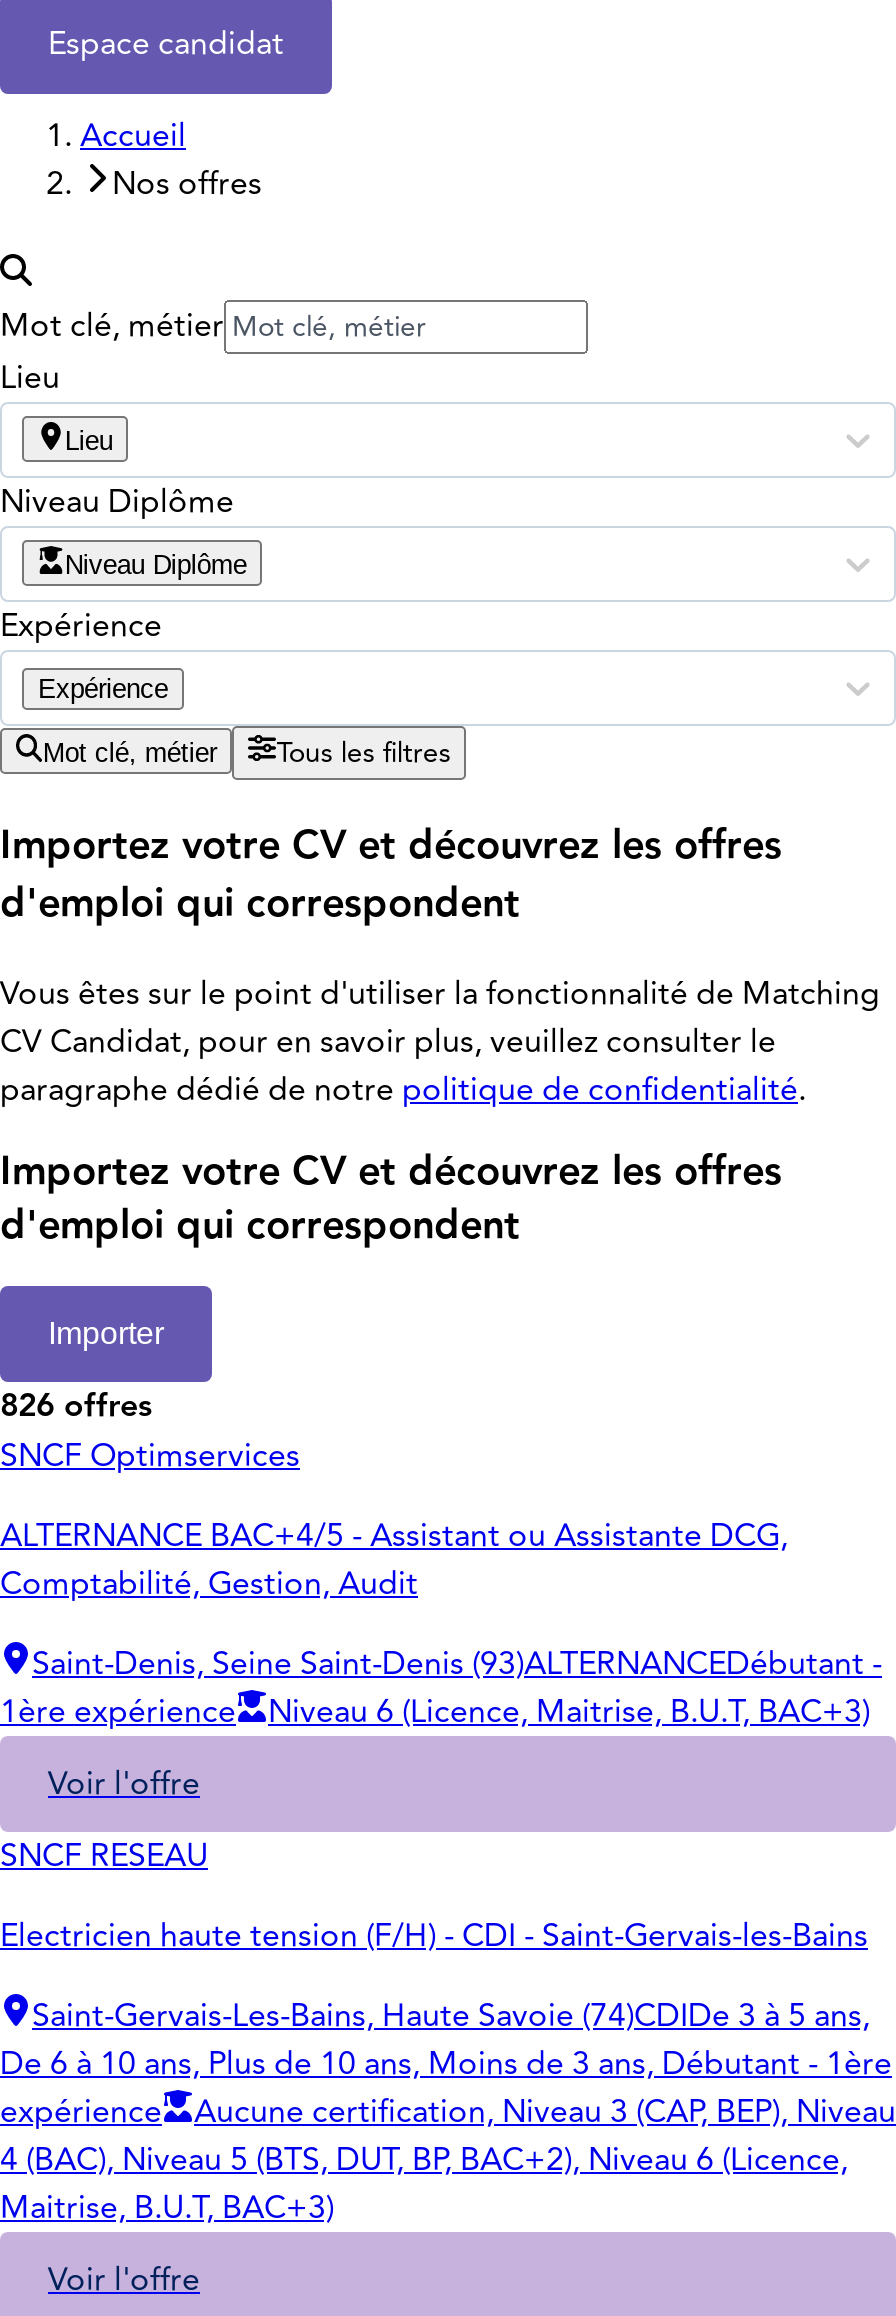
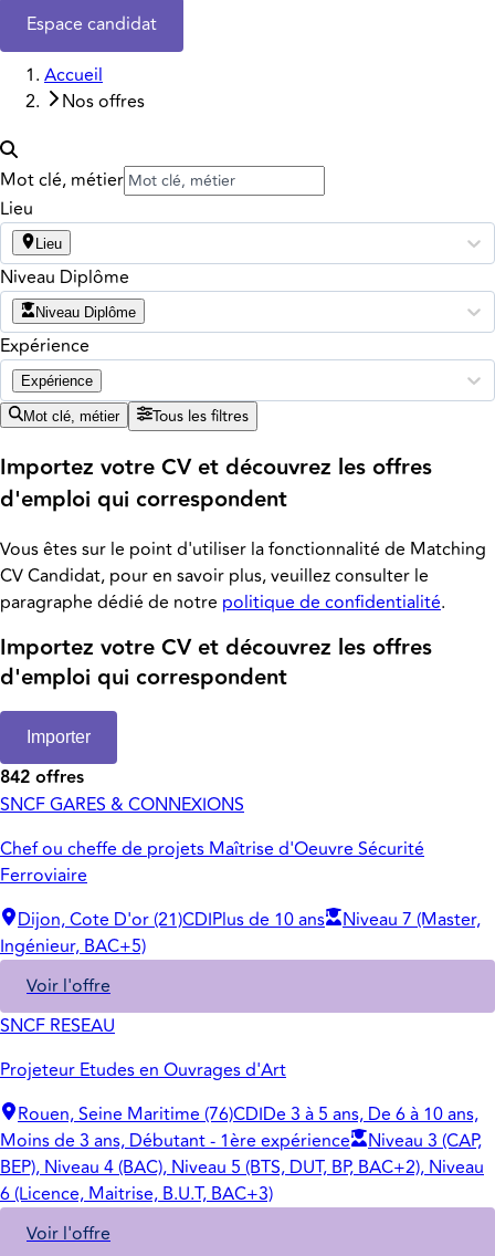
- 826 offres
- SNCF Optimservices
+ 842 offres
+ SNCF GARES & CONNEXIONS

- ALTERNANCE BAC+4/5 - Assistant ou Assistante DCG,
- Comptabilité, Gestion, Audit
+ Chef ou cheffe de projets Maîtrise d'Oeuvre Sécurité
+ Ferroviaire

- Saint-Denis, Seine Saint-Denis (93)ALTERNANCEDébutant -
- 1ère expérience
- Niveau 6 (Licence, Maitrise, B.U.T, BAC+3)
+ Dijon, Cote D'or (21)CDIPlus de 10 ans
+ Niveau 7 (Master,
+ Ingénieur, BAC+5)

- Electricien haute tension (F/H) - CDI - Saint-Gervais-les-Bains
+ Projeteur Etudes en Ouvrages d'Art

- Saint-Gervais-Les-Bains, Haute Savoie (74)CDIDe 3 à 5 ans,
- De 6 à 10 ans, Plus de 10 ans, Moins de 3 ans, Débutant - 1ère
- expérience
- Aucune certification, Niveau 3 (CAP, BEP), Niveau
- 4 (BAC), Niveau 5 (BTS, DUT, BP, BAC+2), Niveau 6 (Licence,
- Maitrise, B.U.T, BAC+3)
+ Rouen, Seine Maritime (76)CDIDe 3 à 5 ans, De 6 à 10 ans,
+ Moins de 3 ans, Débutant - 1ère expérience
+ Niveau 3 (CAP,
+ BEP), Niveau 4 (BAC), Niveau 5 (BTS, DUT, BP, BAC+2), Niveau
+ 6 (Licence, Maitrise, B.U.T, BAC+3)
